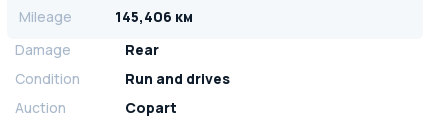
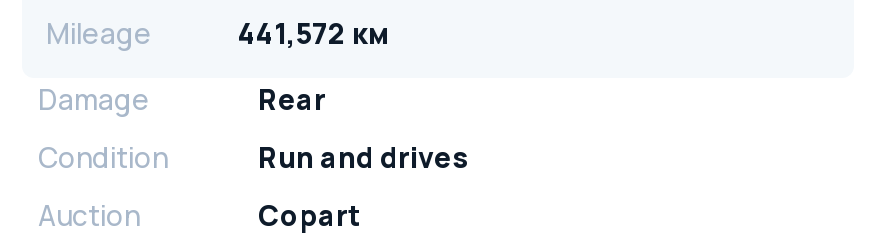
- 145,406 км
+ 441,572 км
